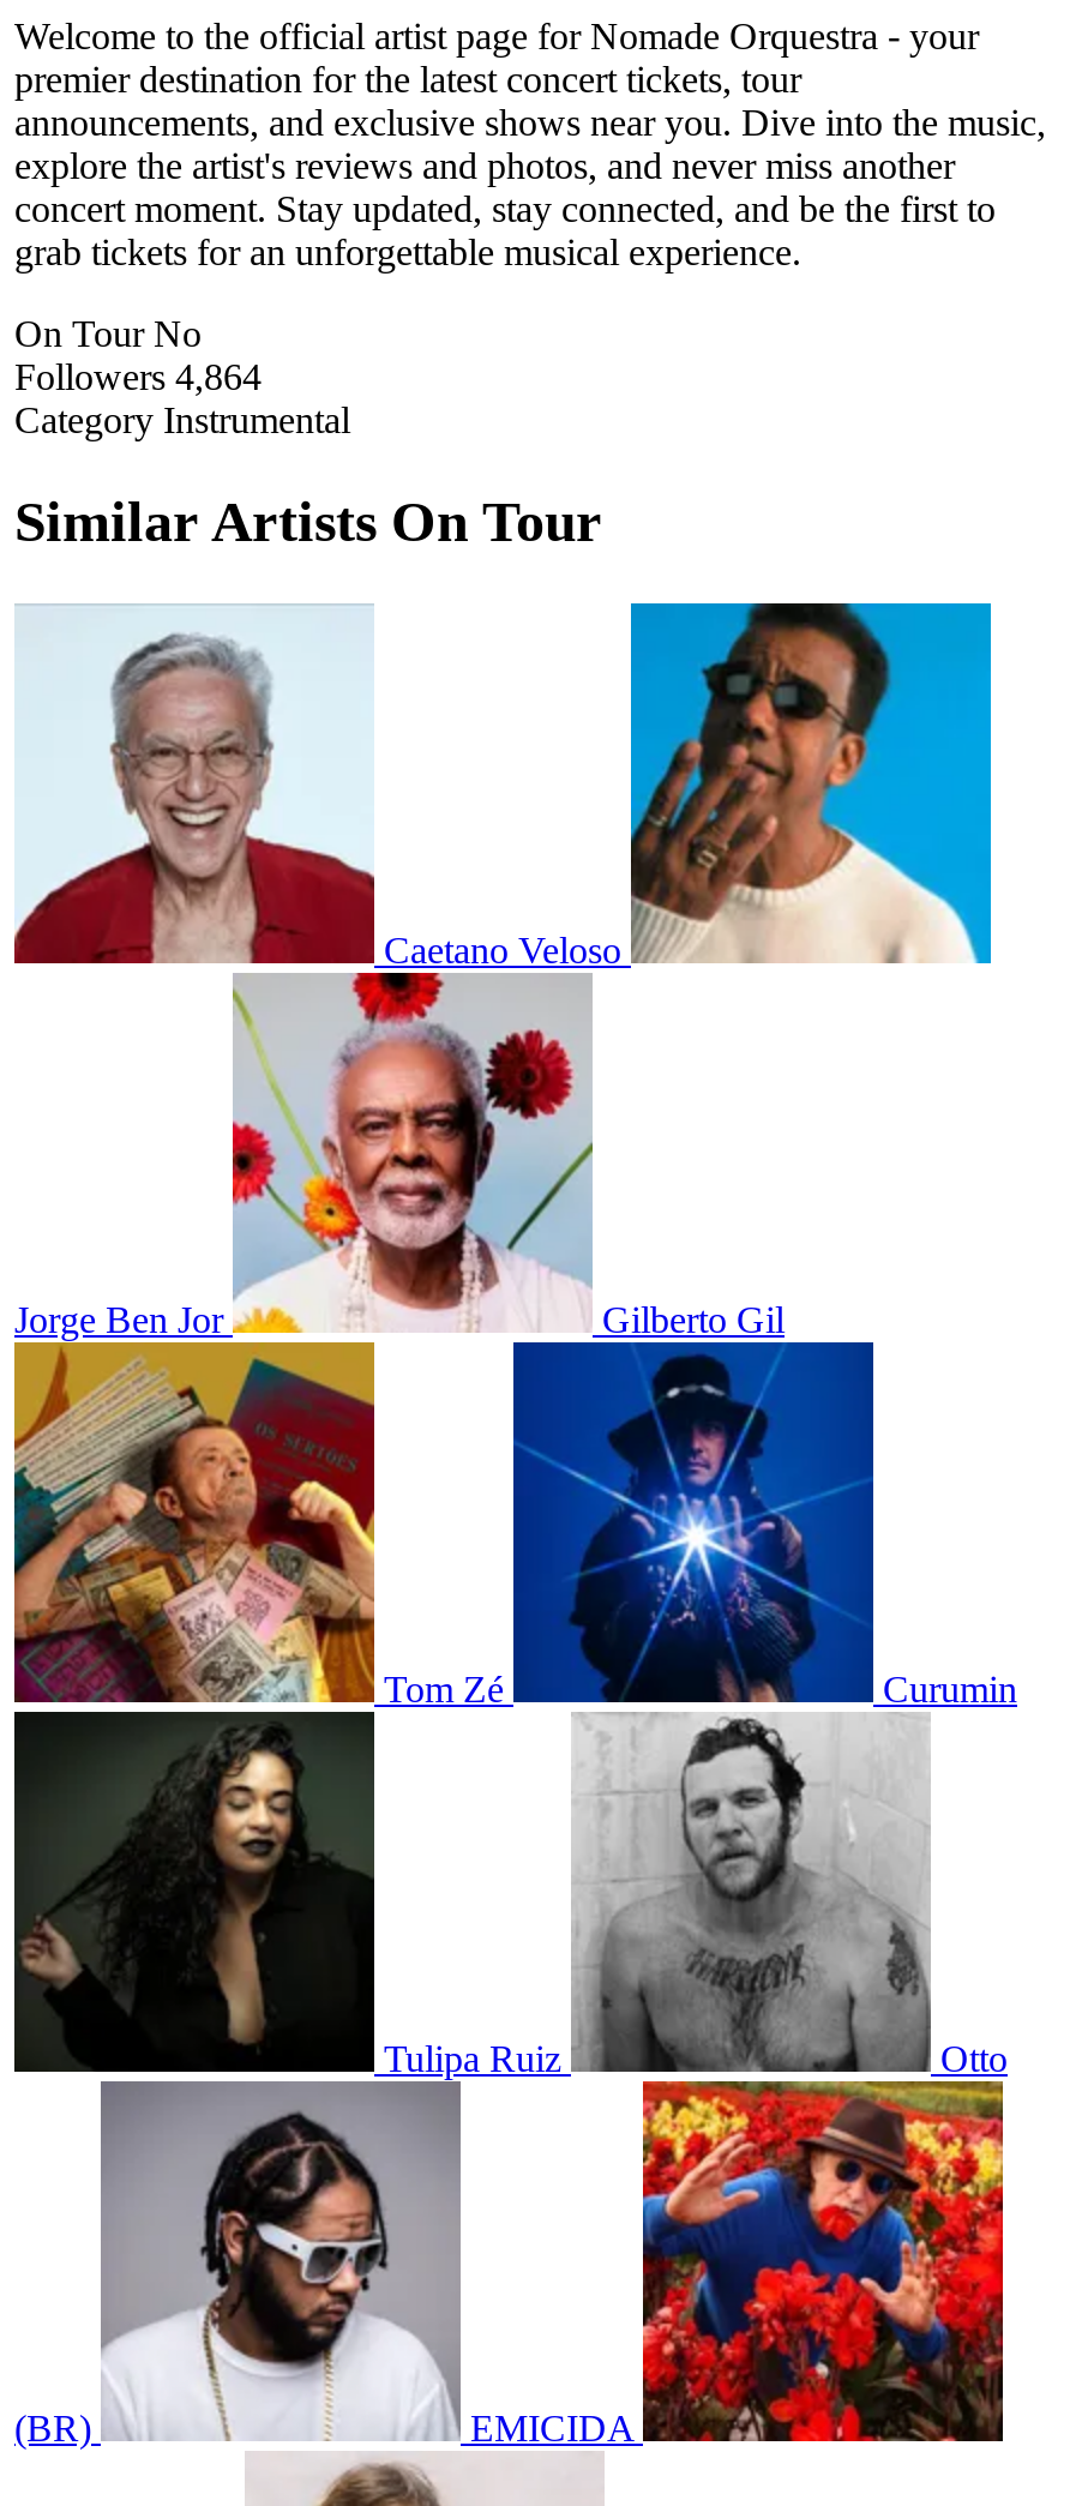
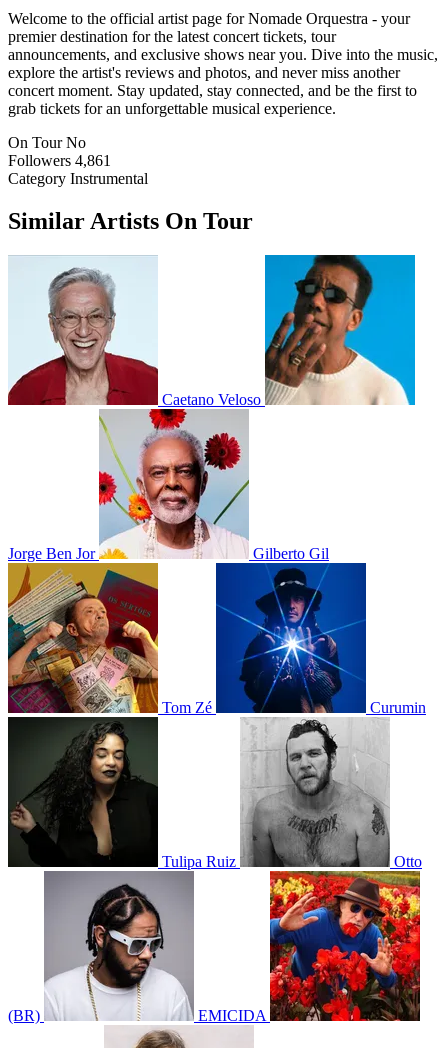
- Followers 4,864
+ Followers 4,861
